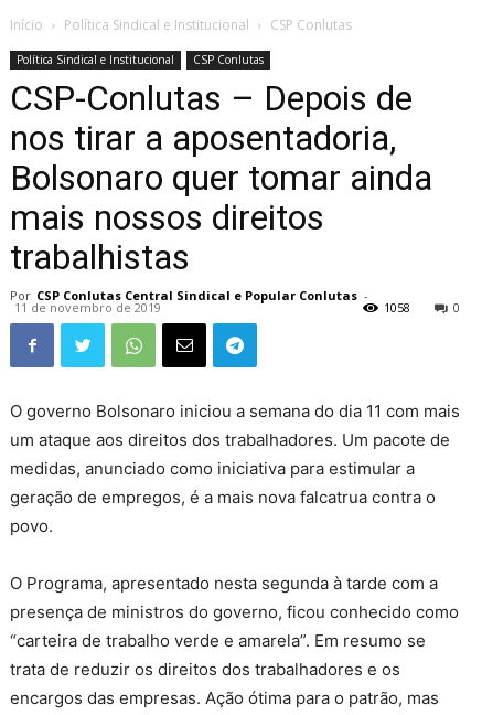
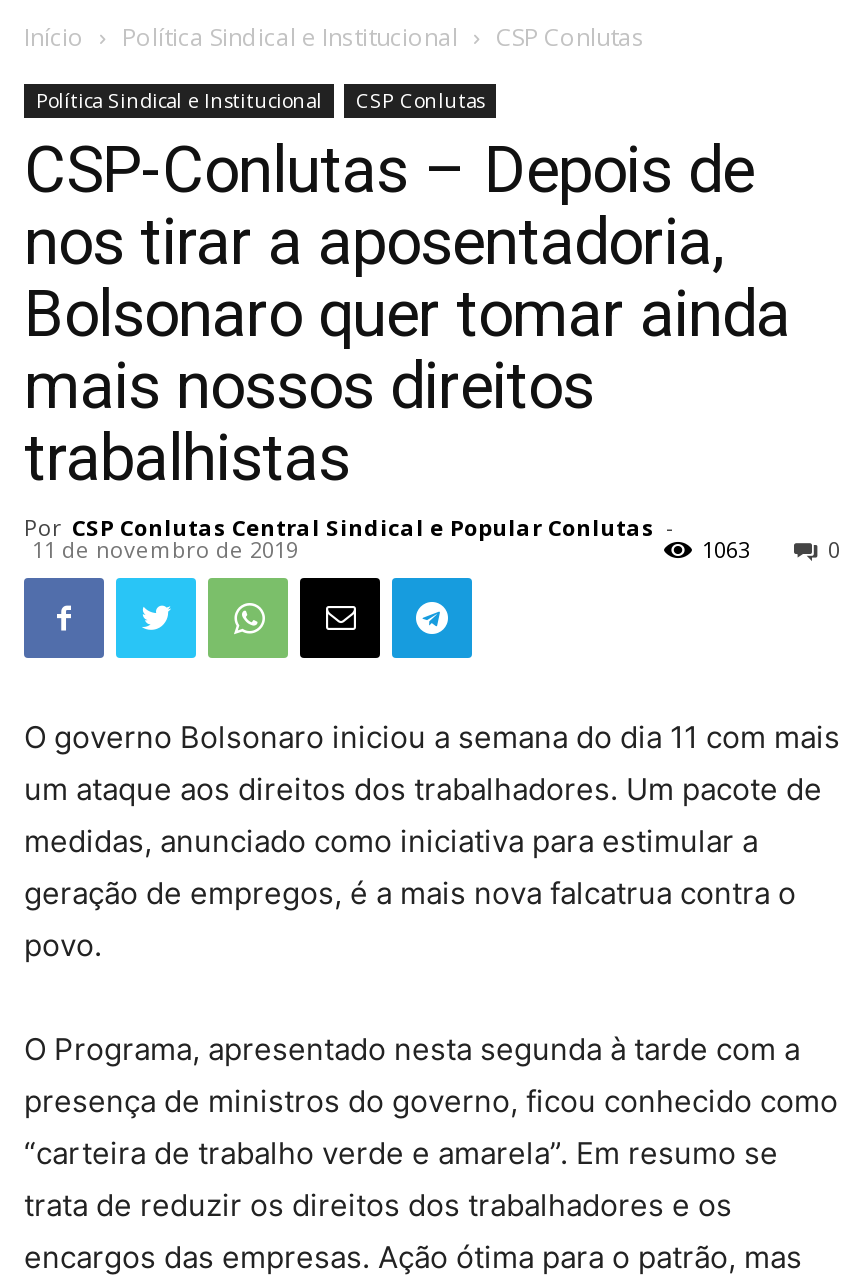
- 1058
+ 1063
